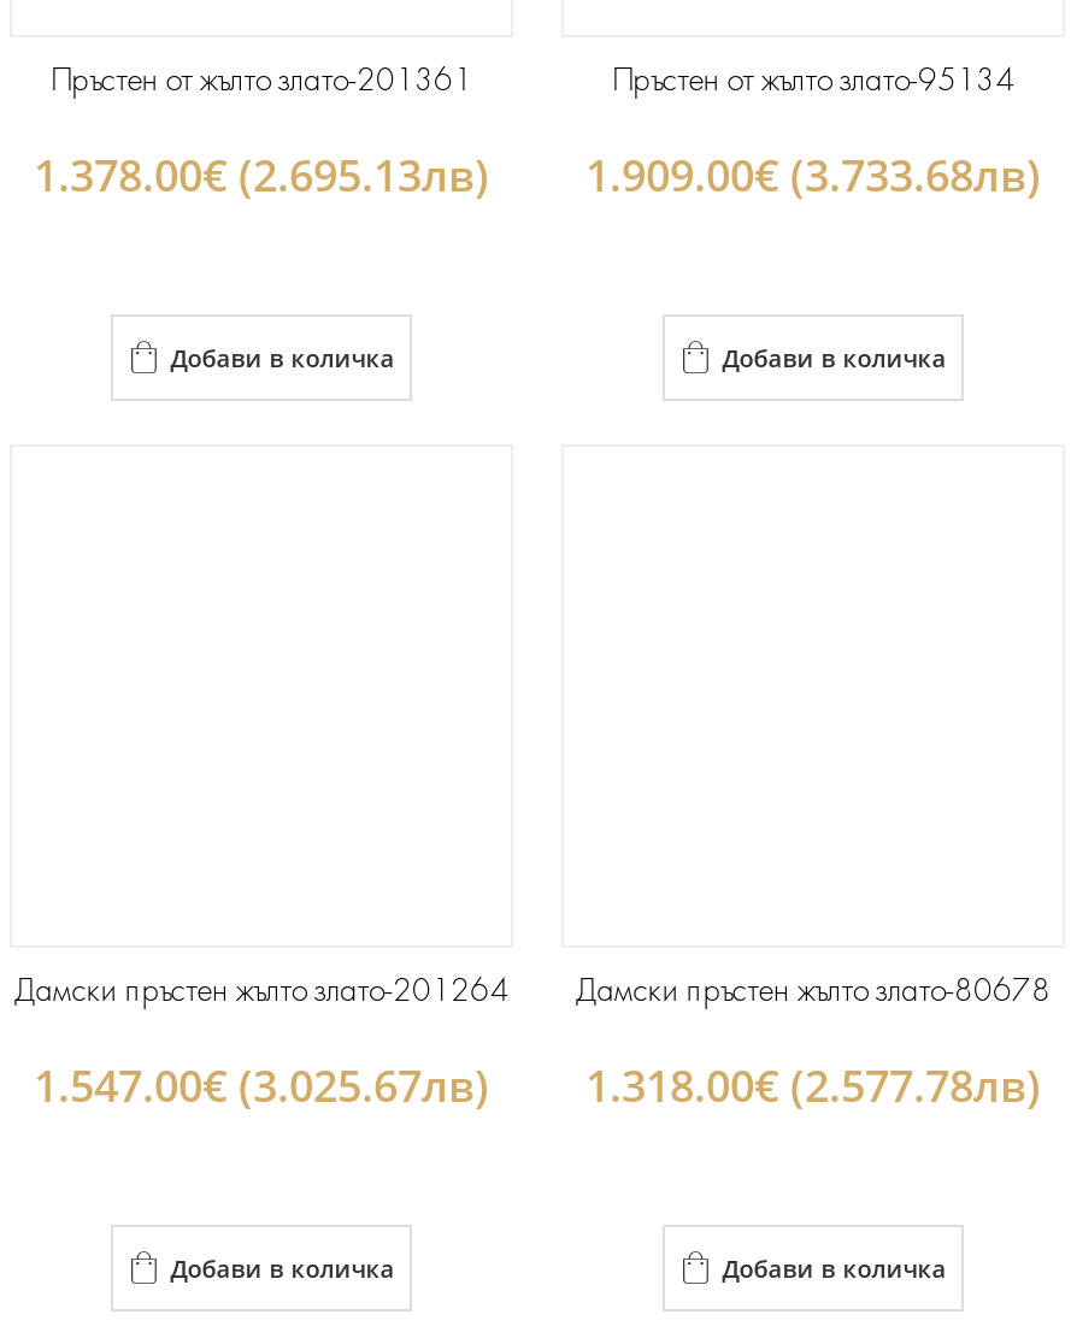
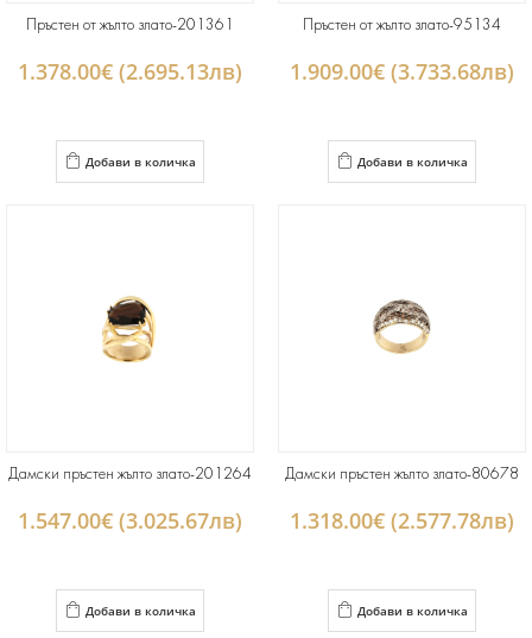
+ [image]

+ [image]
